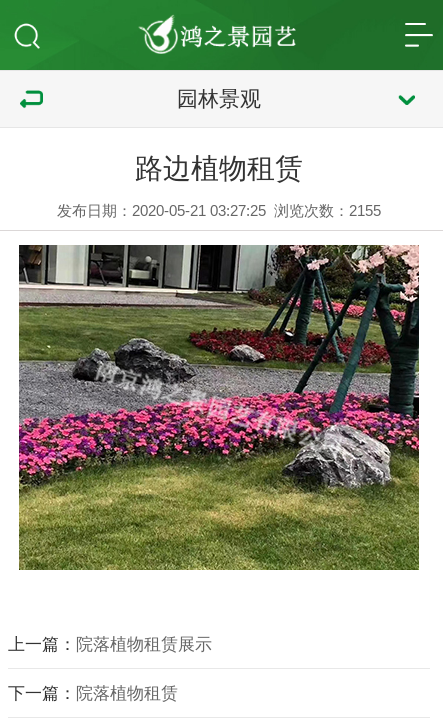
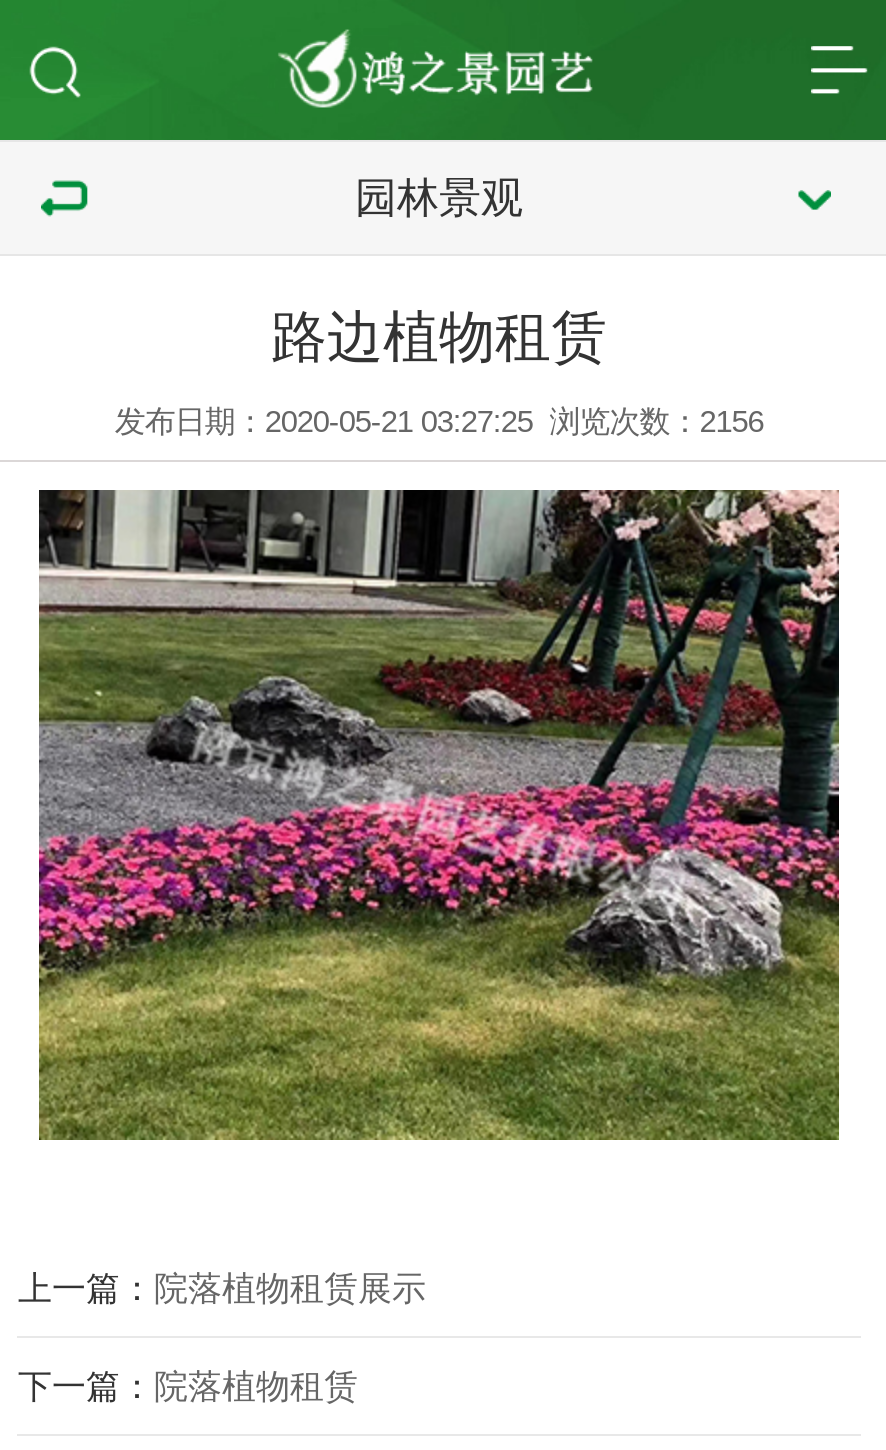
- 发布日期：2020-05-21 03:27:25 浏览次数：2155
+ 发布日期：2020-05-21 03:27:25 浏览次数：2156
